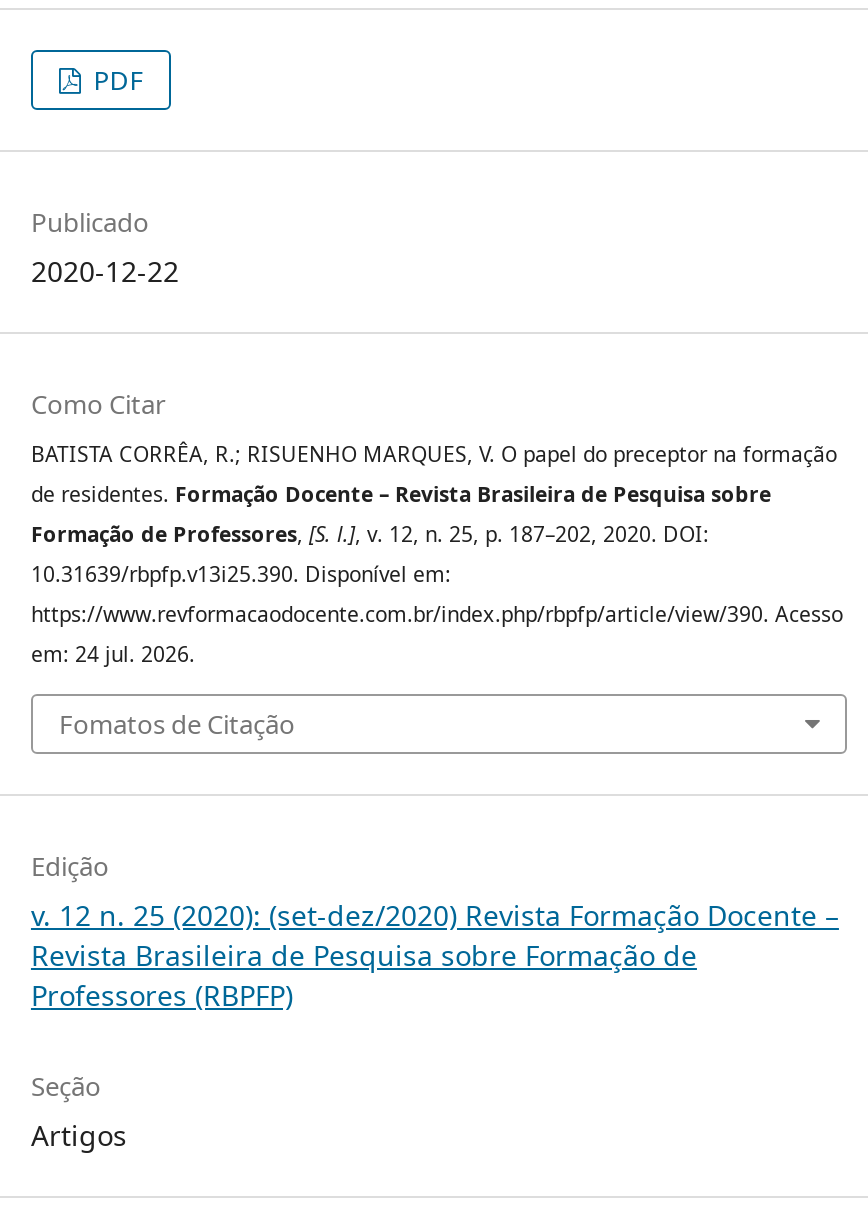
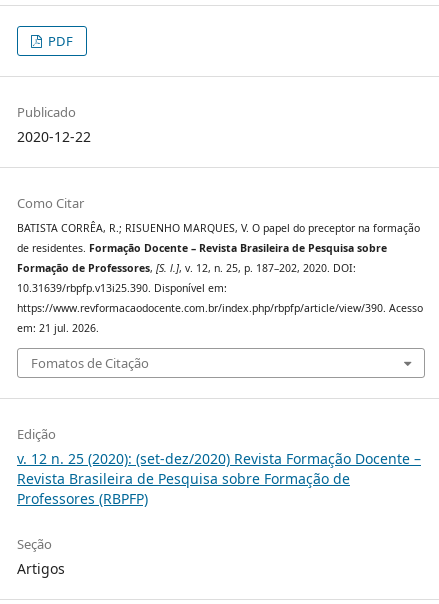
- em: 24 jul. 2026.
+ em: 21 jul. 2026.
